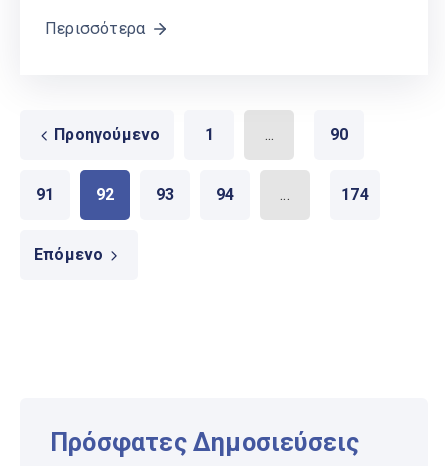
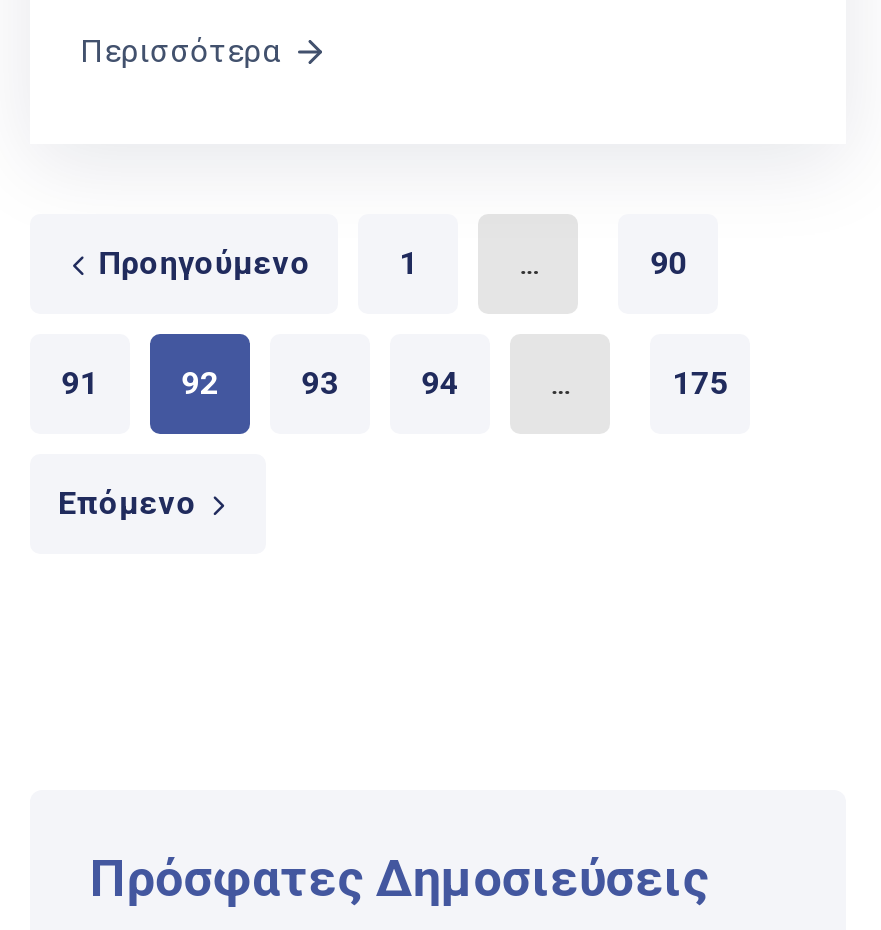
- 174
+ 175
